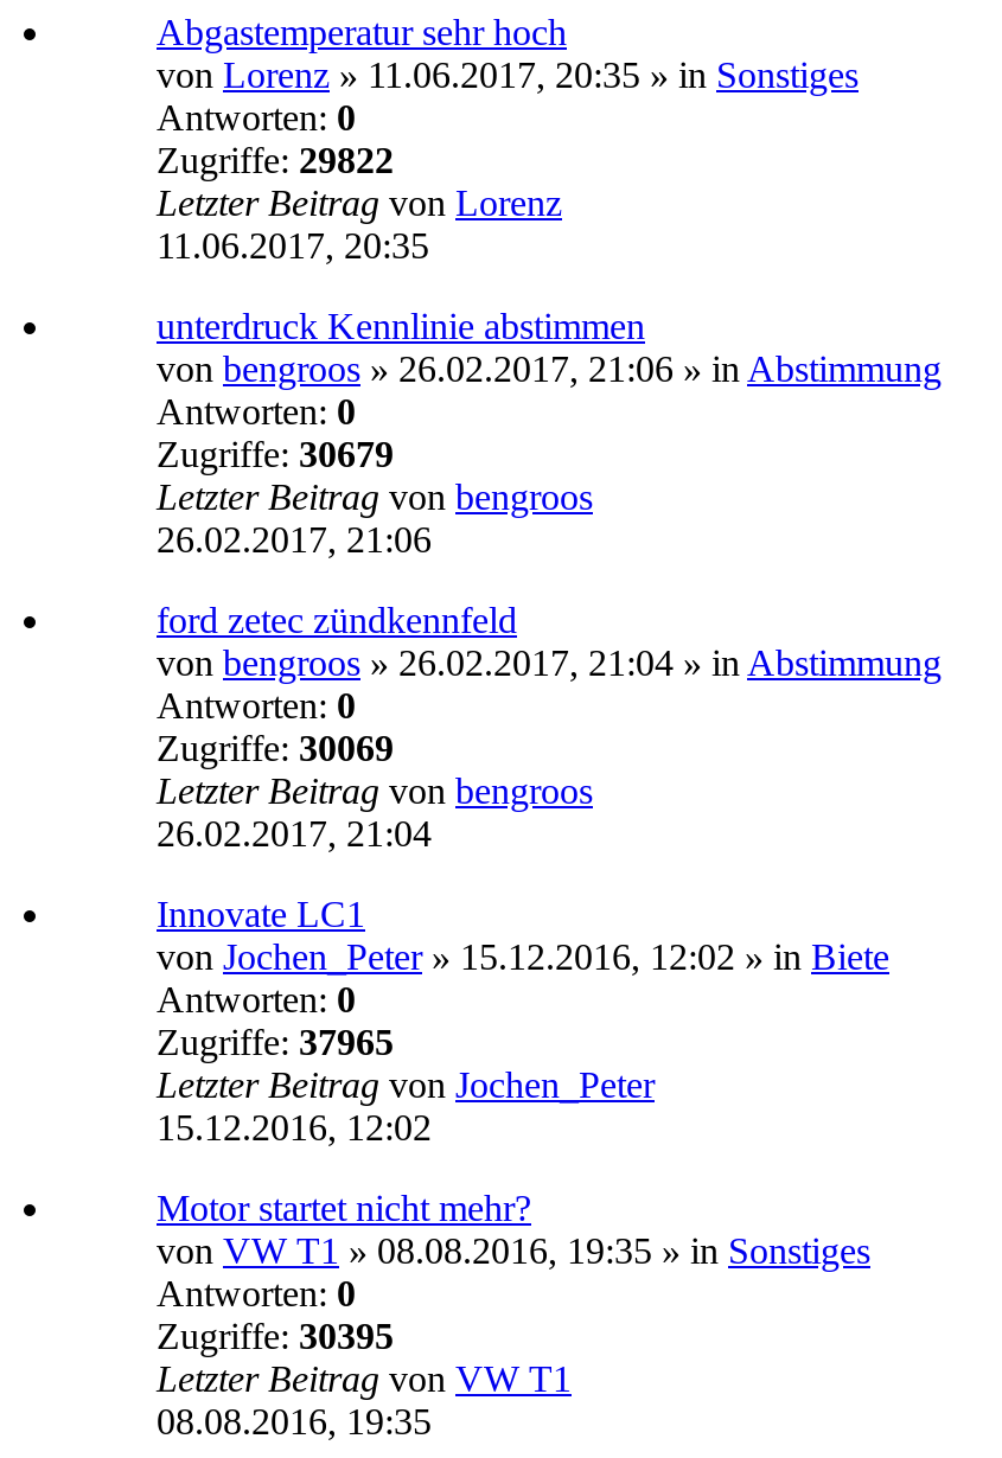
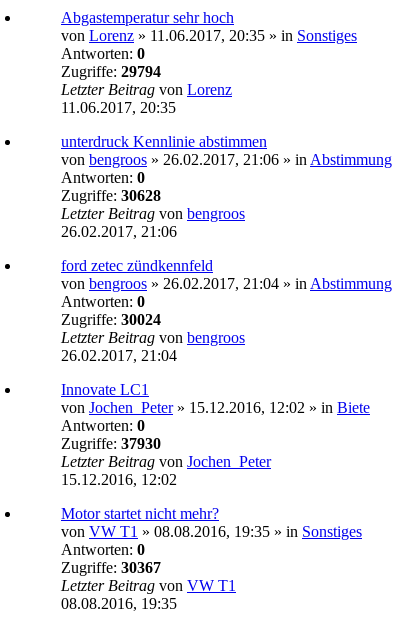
- Zugriffe: 29822
+ Zugriffe: 29794

- Zugriffe: 30679
+ Zugriffe: 30628

- Zugriffe: 30069
+ Zugriffe: 30024

- Zugriffe: 37965
+ Zugriffe: 37930

- Zugriffe: 30395
+ Zugriffe: 30367
